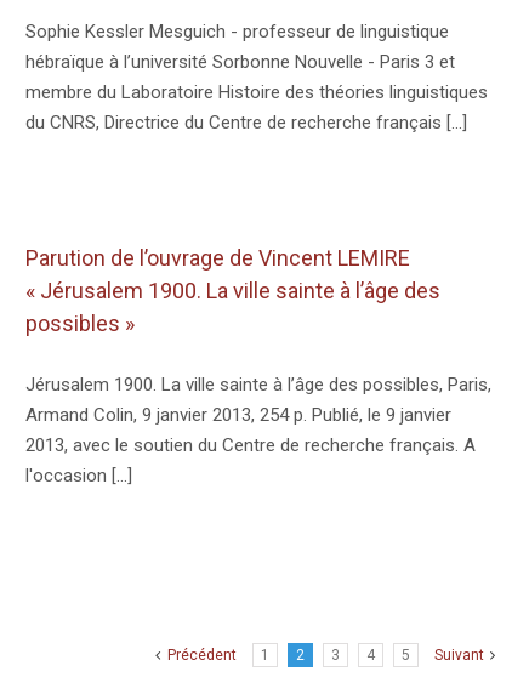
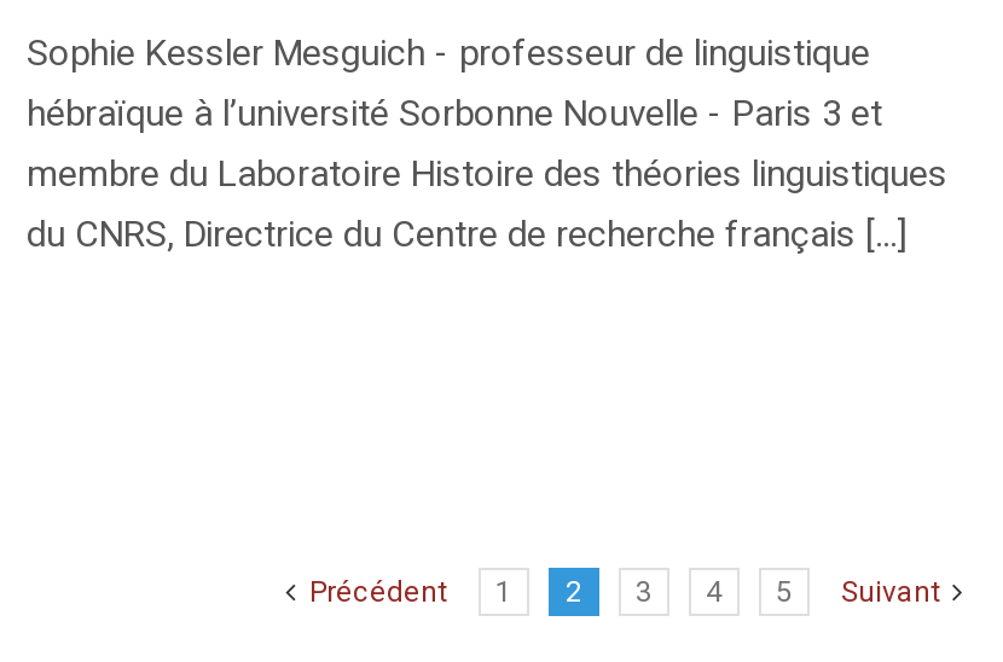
- Parution de l’ouvrage de Vincent LEMIRE
- « Jérusalem 1900. La ville sainte à l’âge des
- possibles »
- Jérusalem 1900. La ville sainte à l’âge des possibles, Paris,
- Armand Colin, 9 janvier 2013, 254 p. Publié, le 9 janvier
- 2013, avec le soutien du Centre de recherche français. A
- l'occasion [...]
